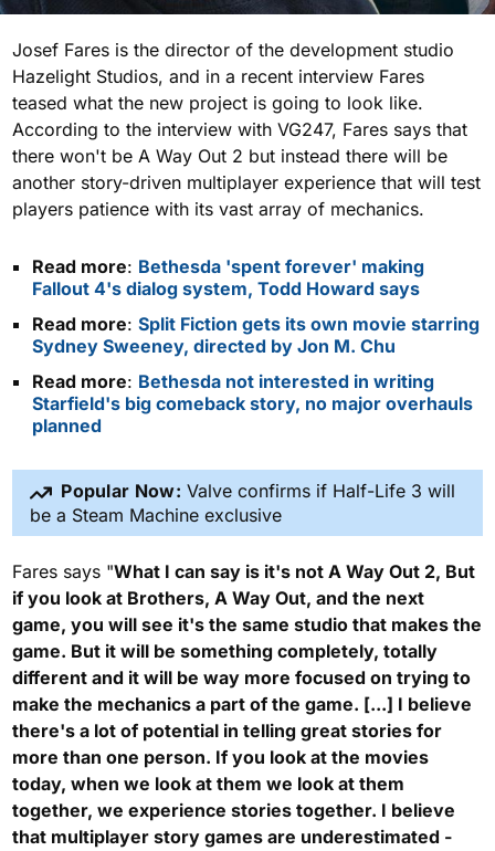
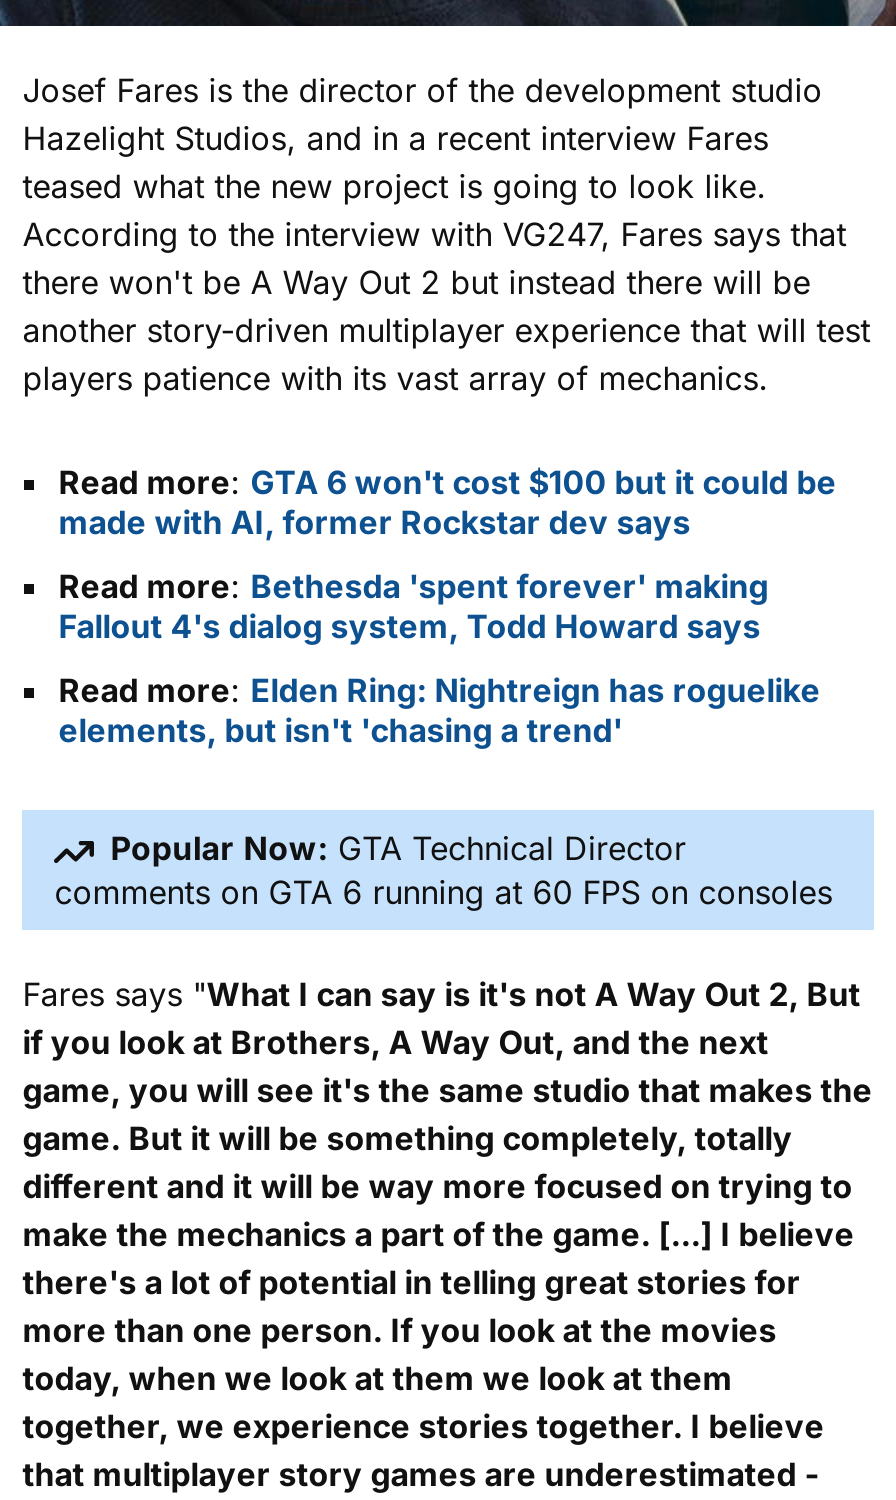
+ Read more: GTA 6 won't cost $100 but it could be
+ made with AI, former Rockstar dev says

moved down: Read more: Bethesda 'spent forever' making | Fallout 4's dialog system, Todd Howard says

- Read more: Split Fiction gets its own movie starring
- Sydney Sweeney, directed by Jon M. Chu
- Read more: Bethesda not interested in writing
- Starfield's big comeback story, no major overhauls
- planned
- Popular Now: Valve confirms if Half-Life 3 will
- be a Steam Machine exclusive
+ Read more: Elden Ring: Nightreign has roguelike
+ elements, but isn't 'chasing a trend'
+ Popular Now: GTA Technical Director
+ comments on GTA 6 running at 60 FPS on consoles
